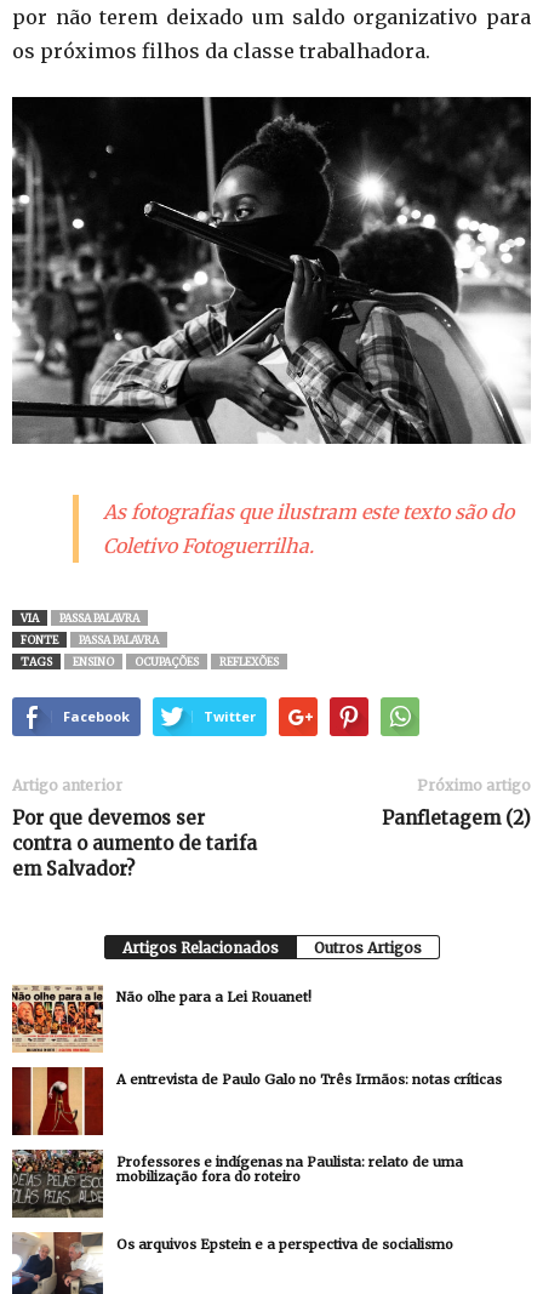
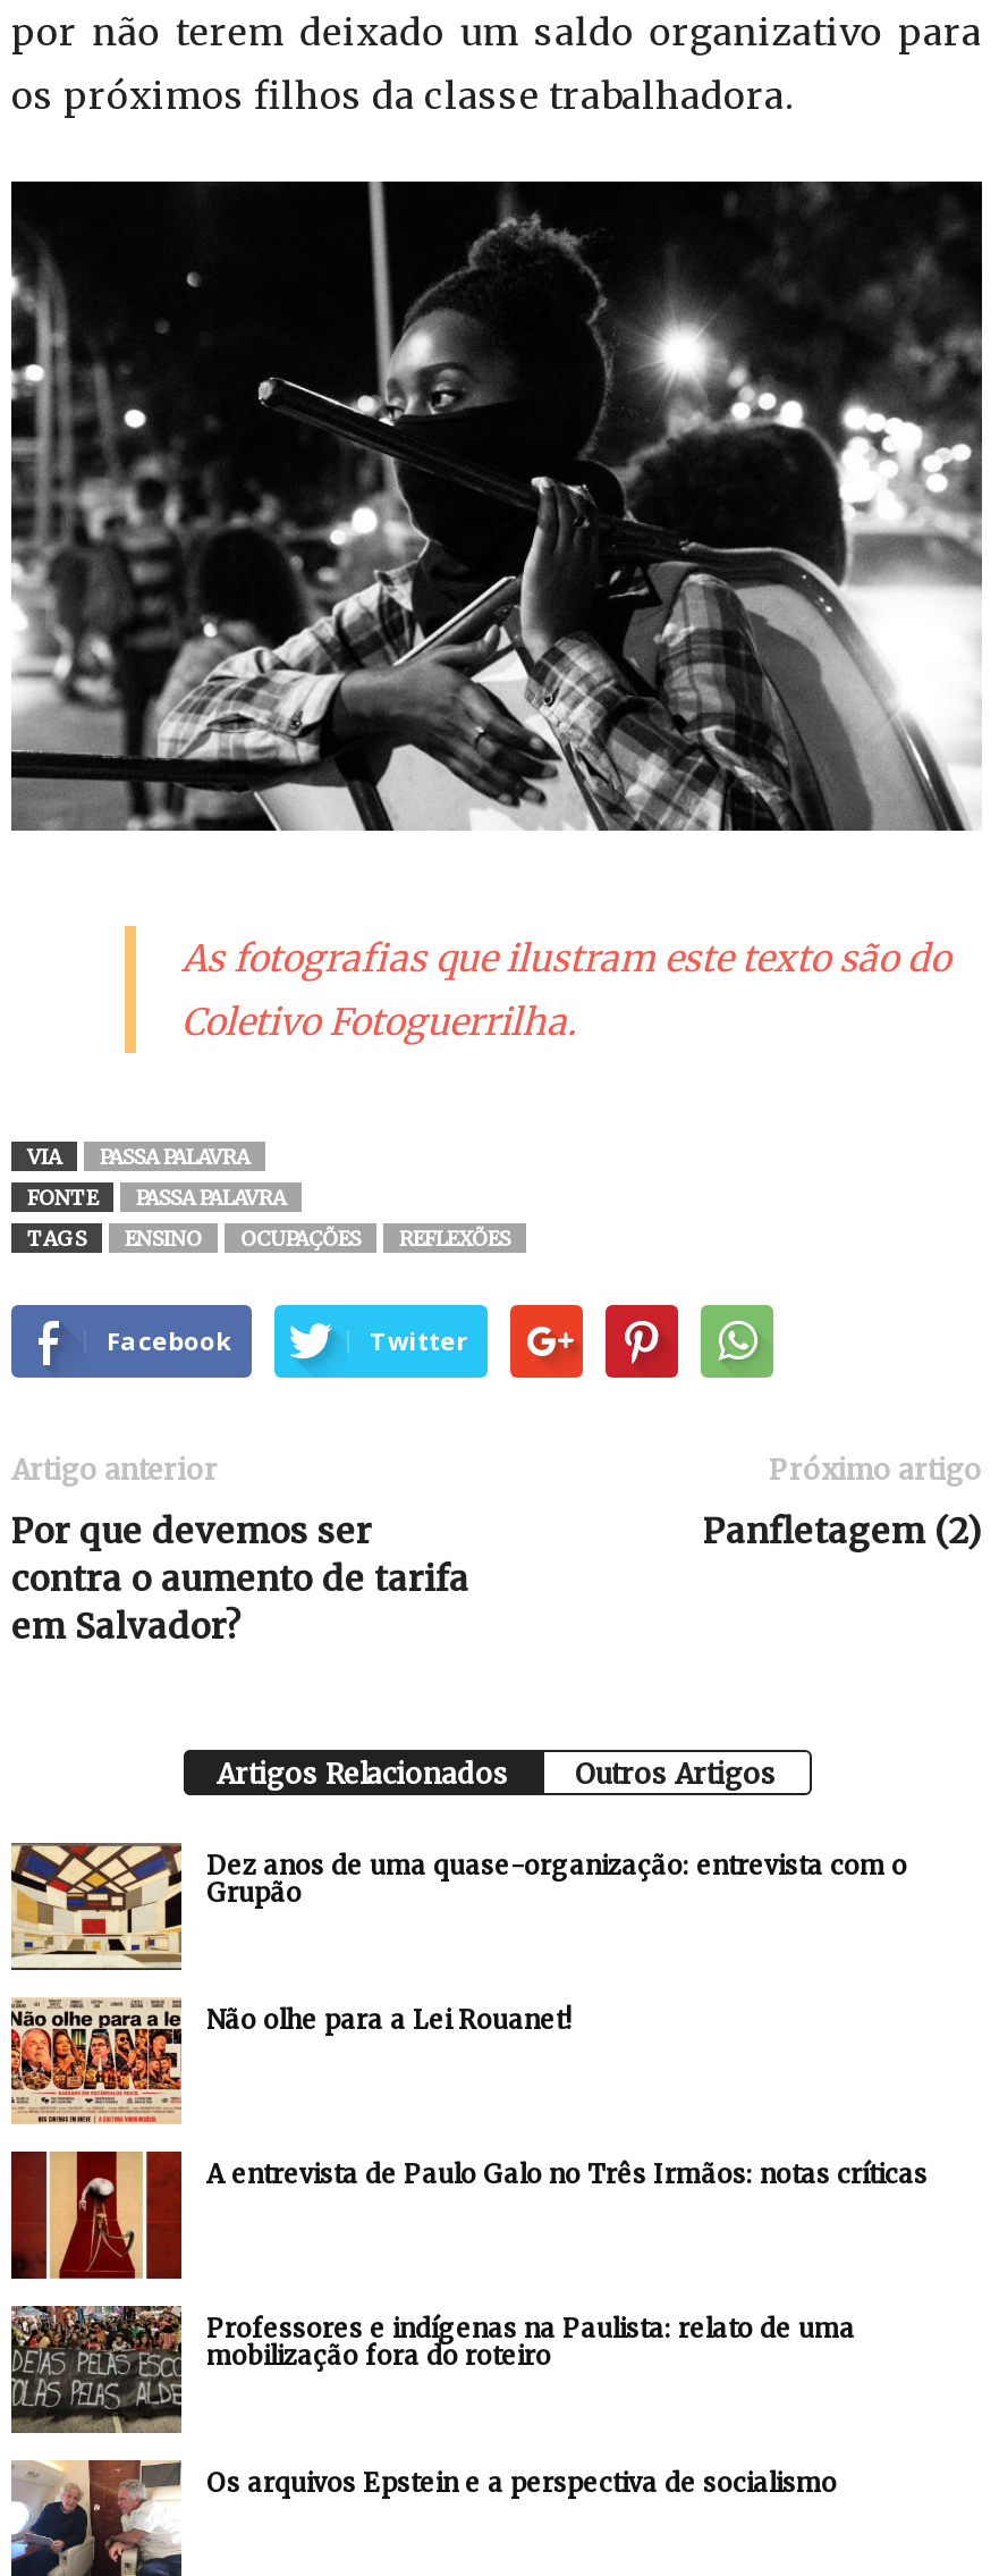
+ [image]
+ Dez anos de uma quase-organização: entrevista com o
+ Grupão
